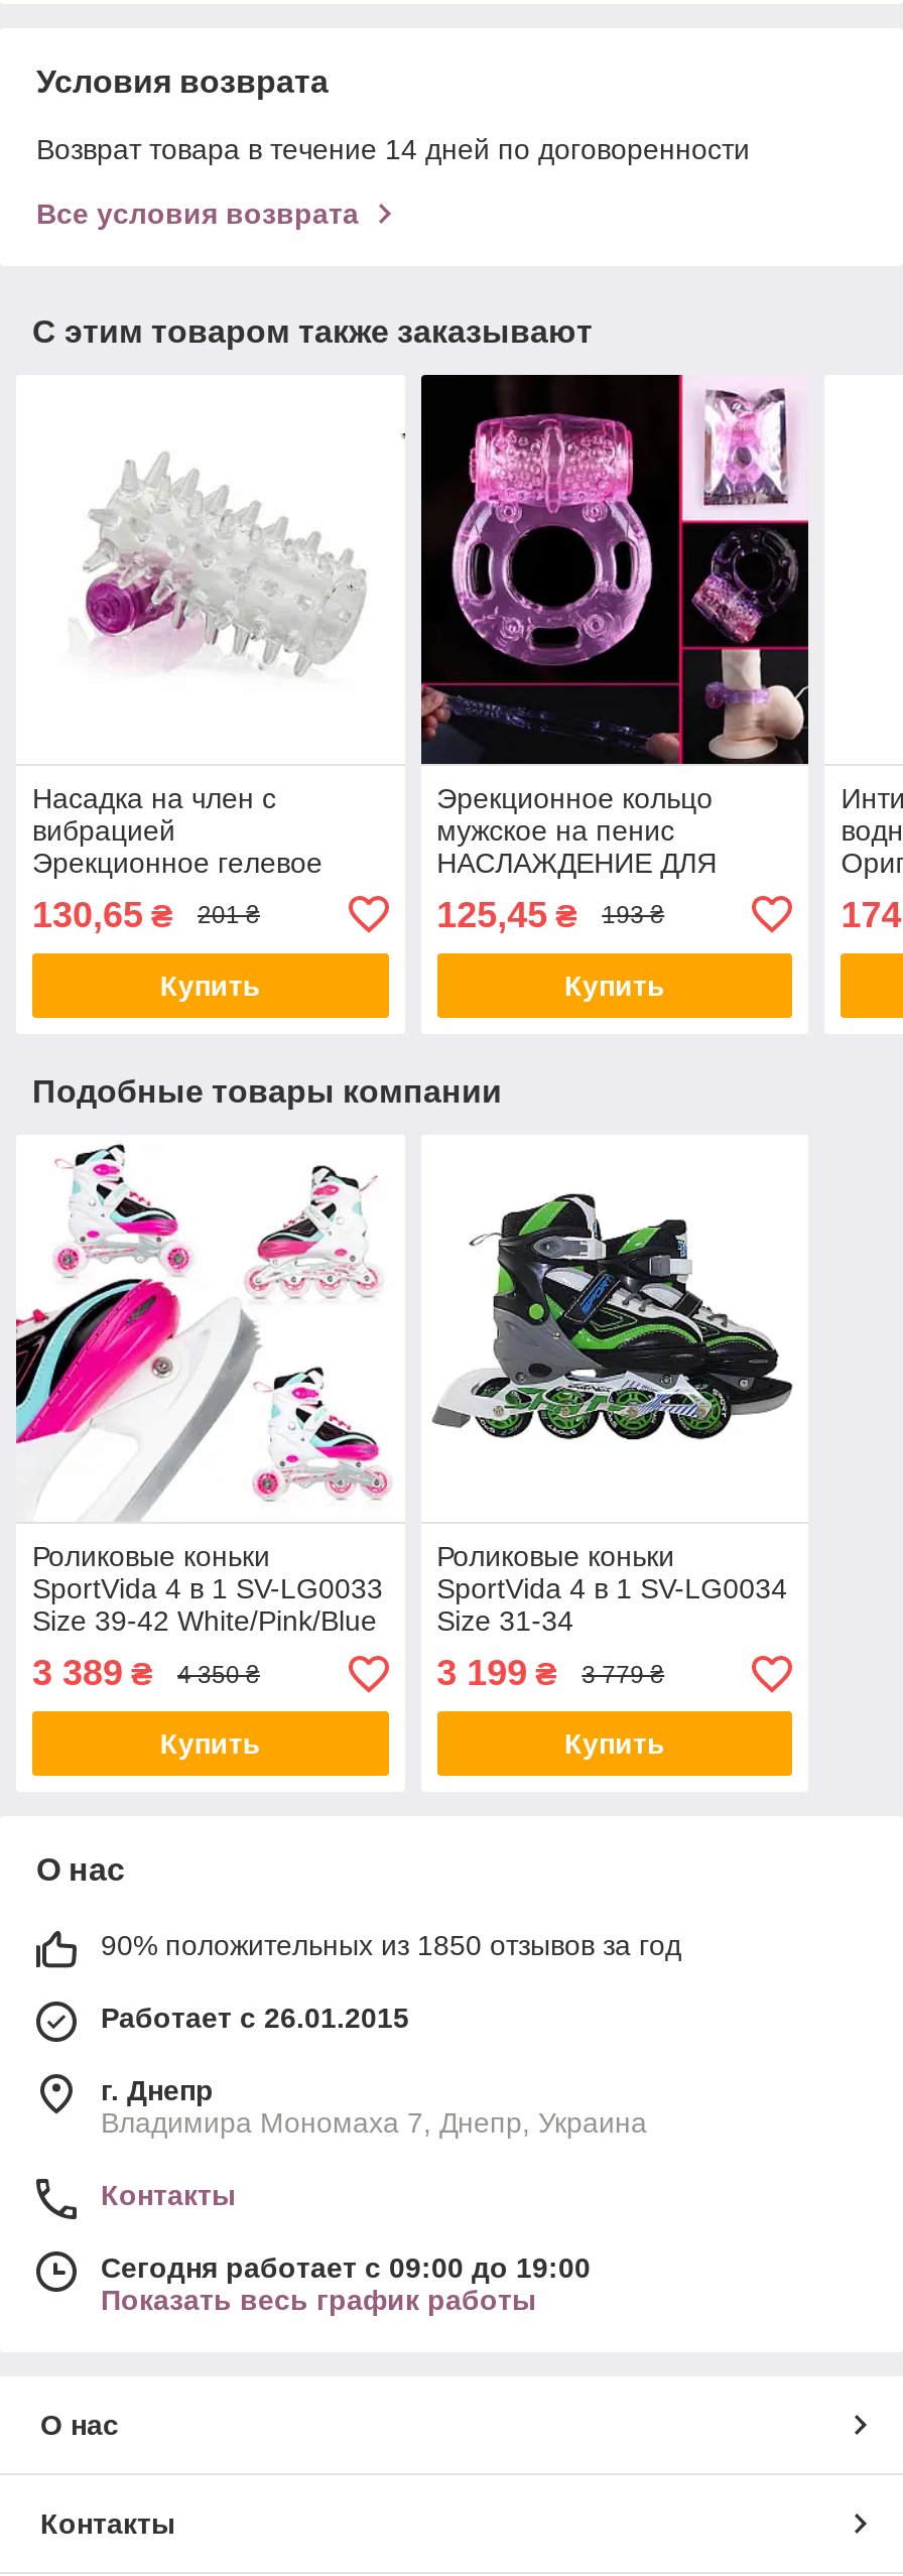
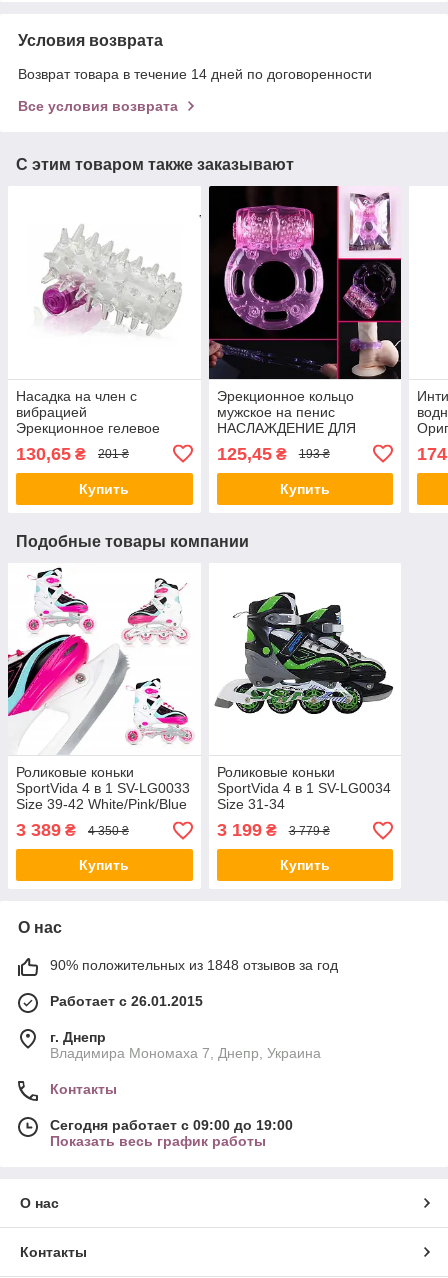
- 90% положительных из 1850 отзывов за год
+ 90% положительных из 1848 отзывов за год
